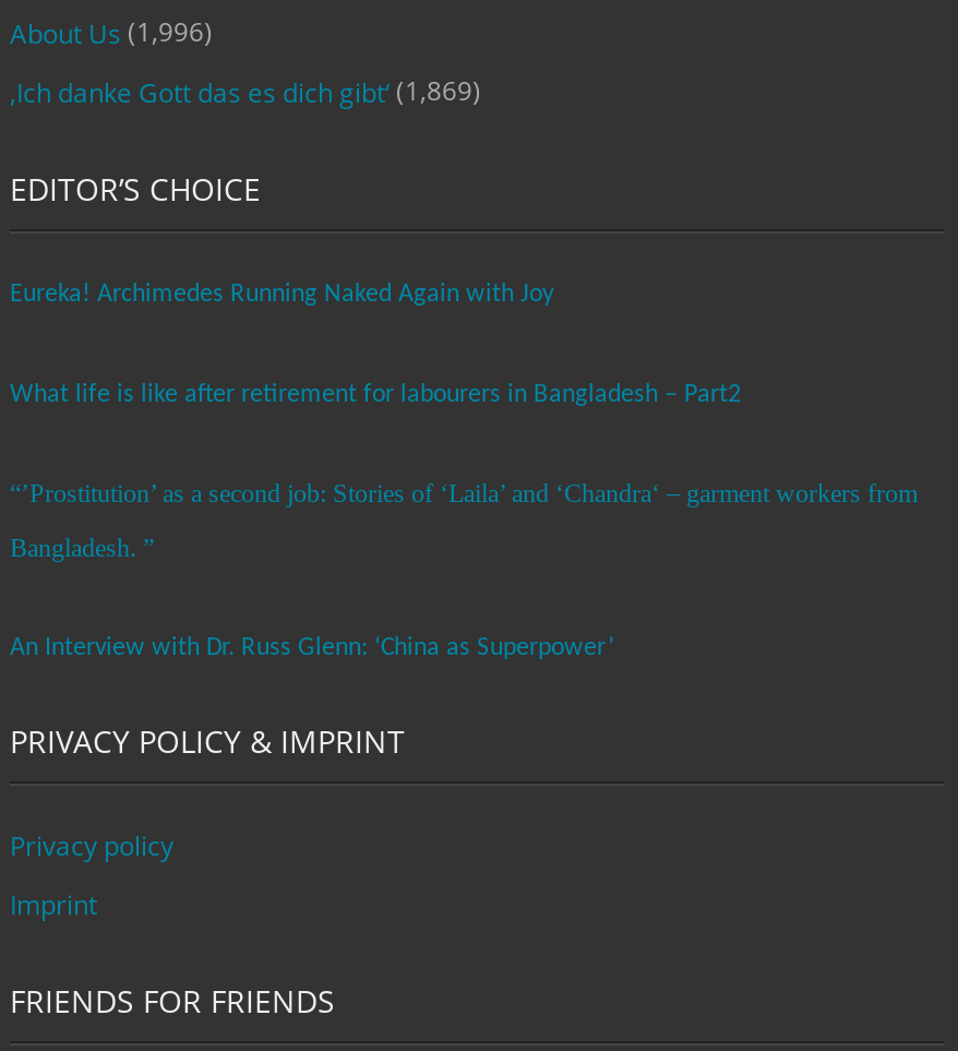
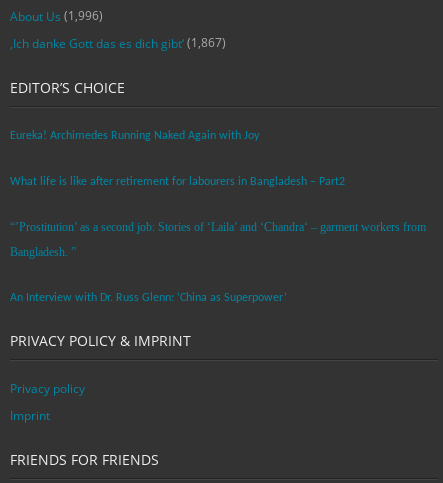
- ‚Ich danke Gott das es dich gibt‘ (1,869)
+ ‚Ich danke Gott das es dich gibt‘ (1,867)
